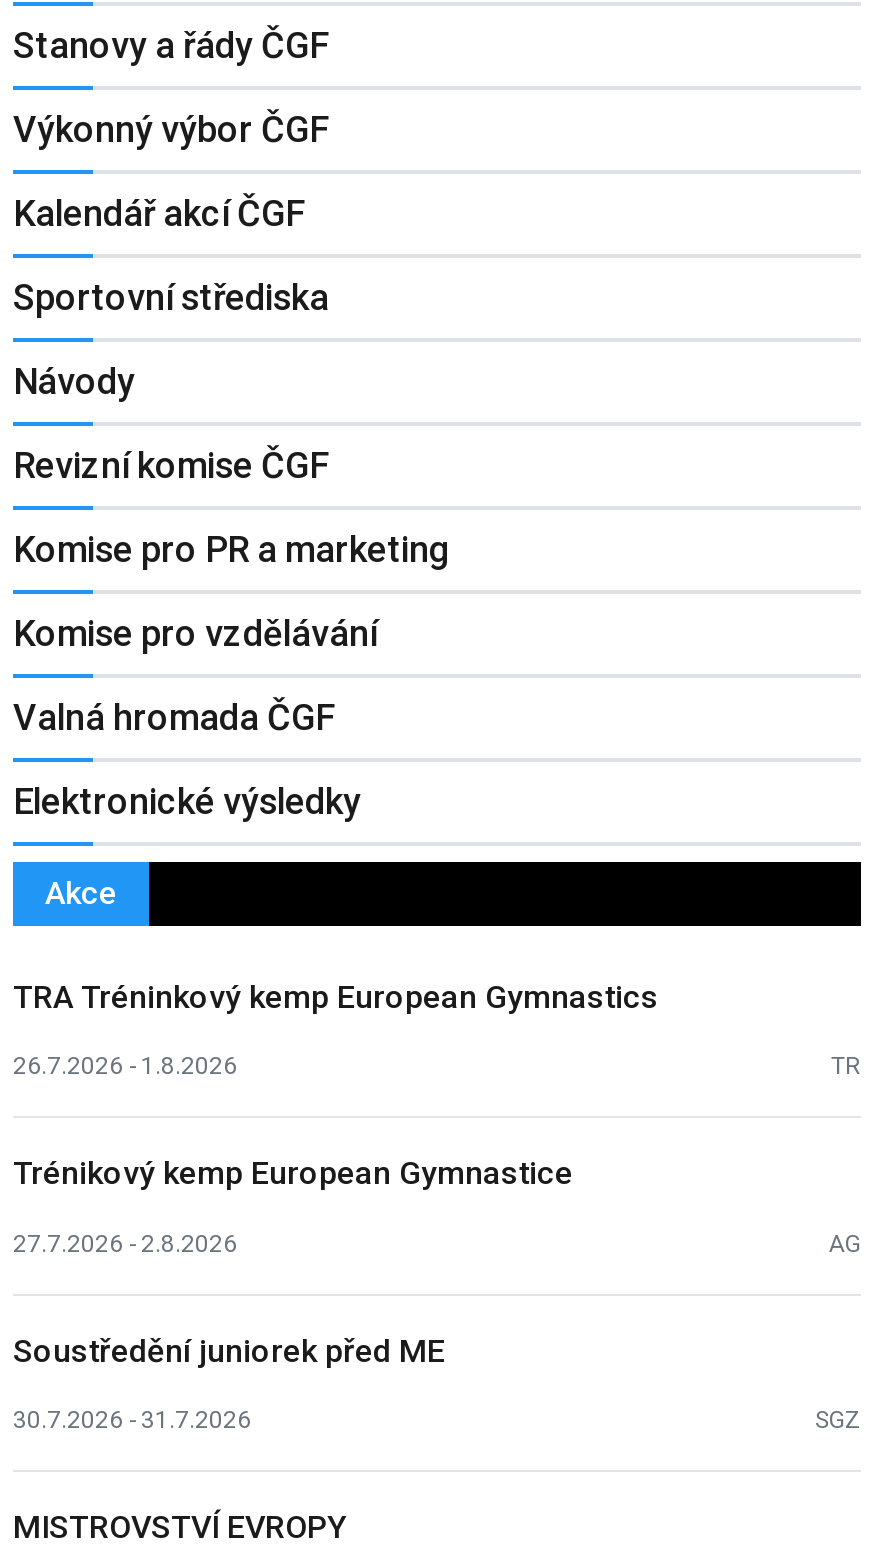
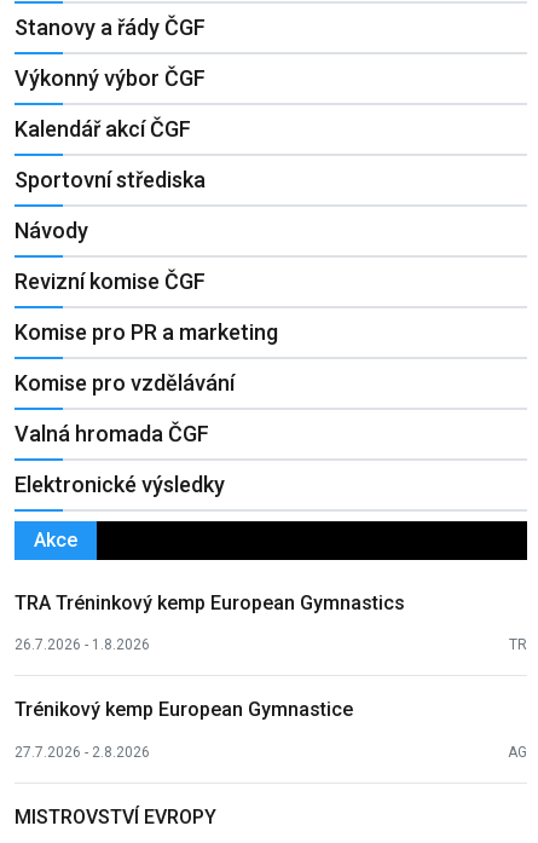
- Soustředění juniorek před ME
- 30.7.2026 - 31.7.2026
- SGZ
